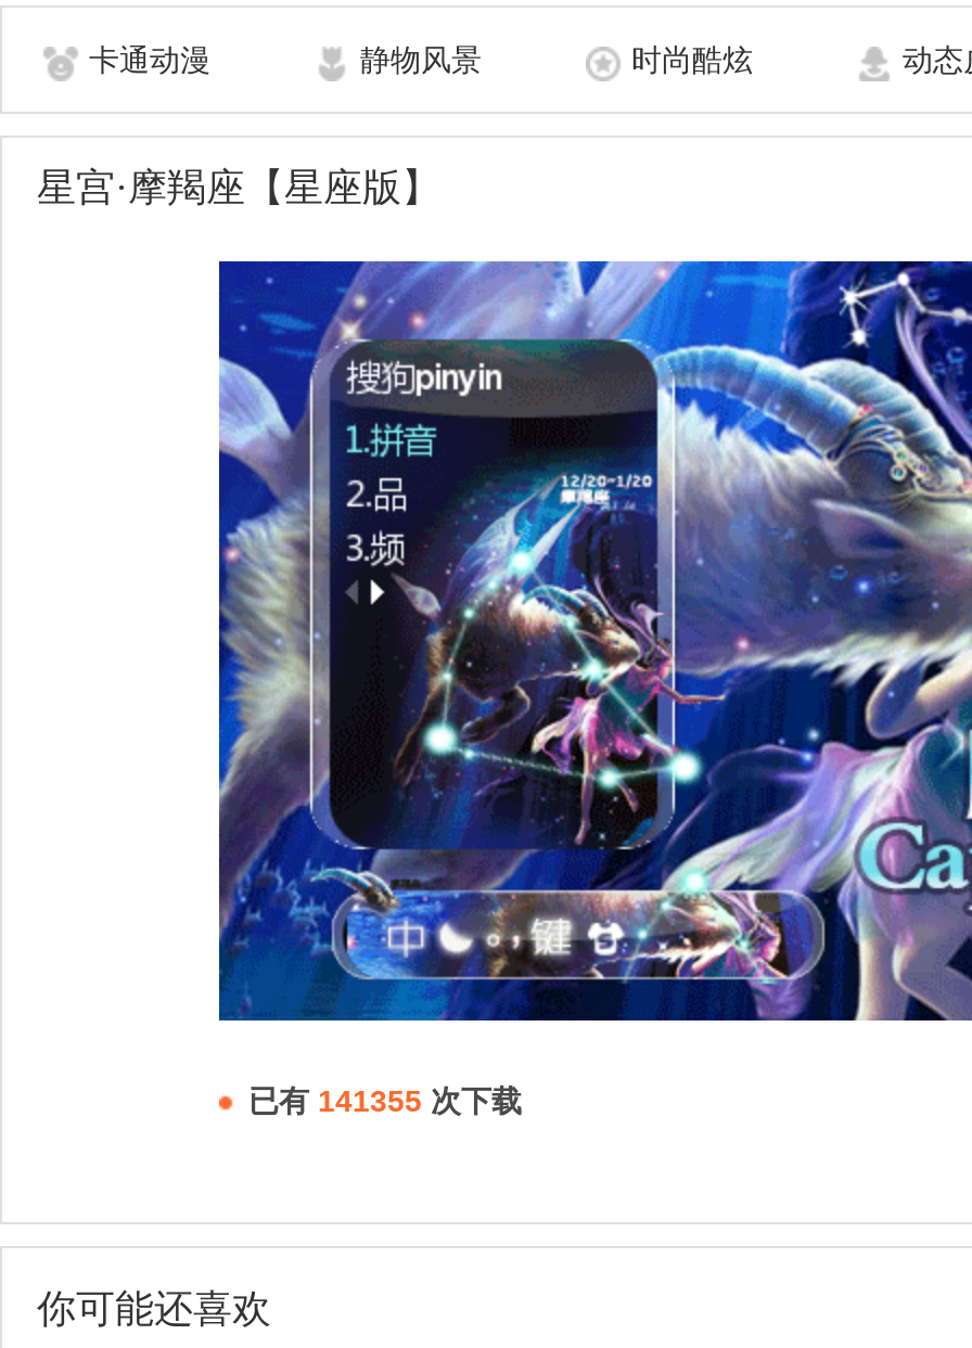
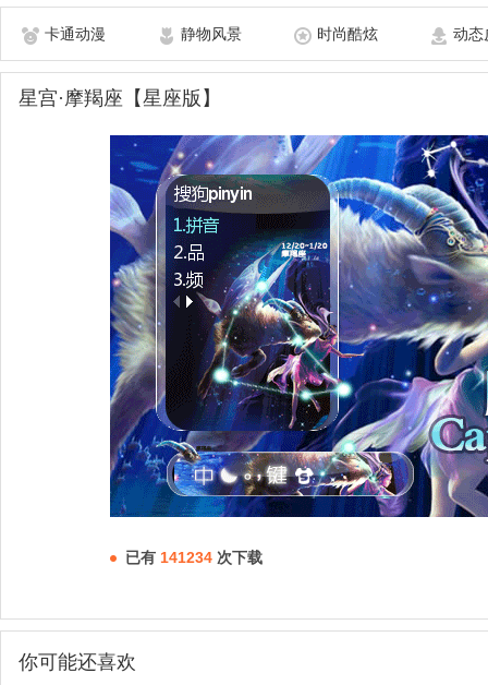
- 已有141355次下载
+ 已有141234次下载
